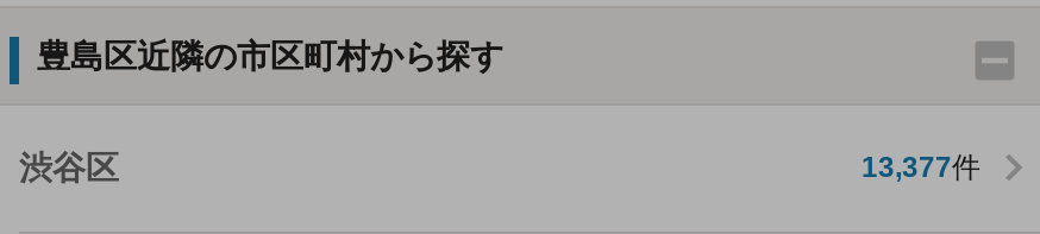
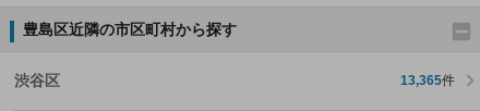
- 13,377件
+ 13,365件
